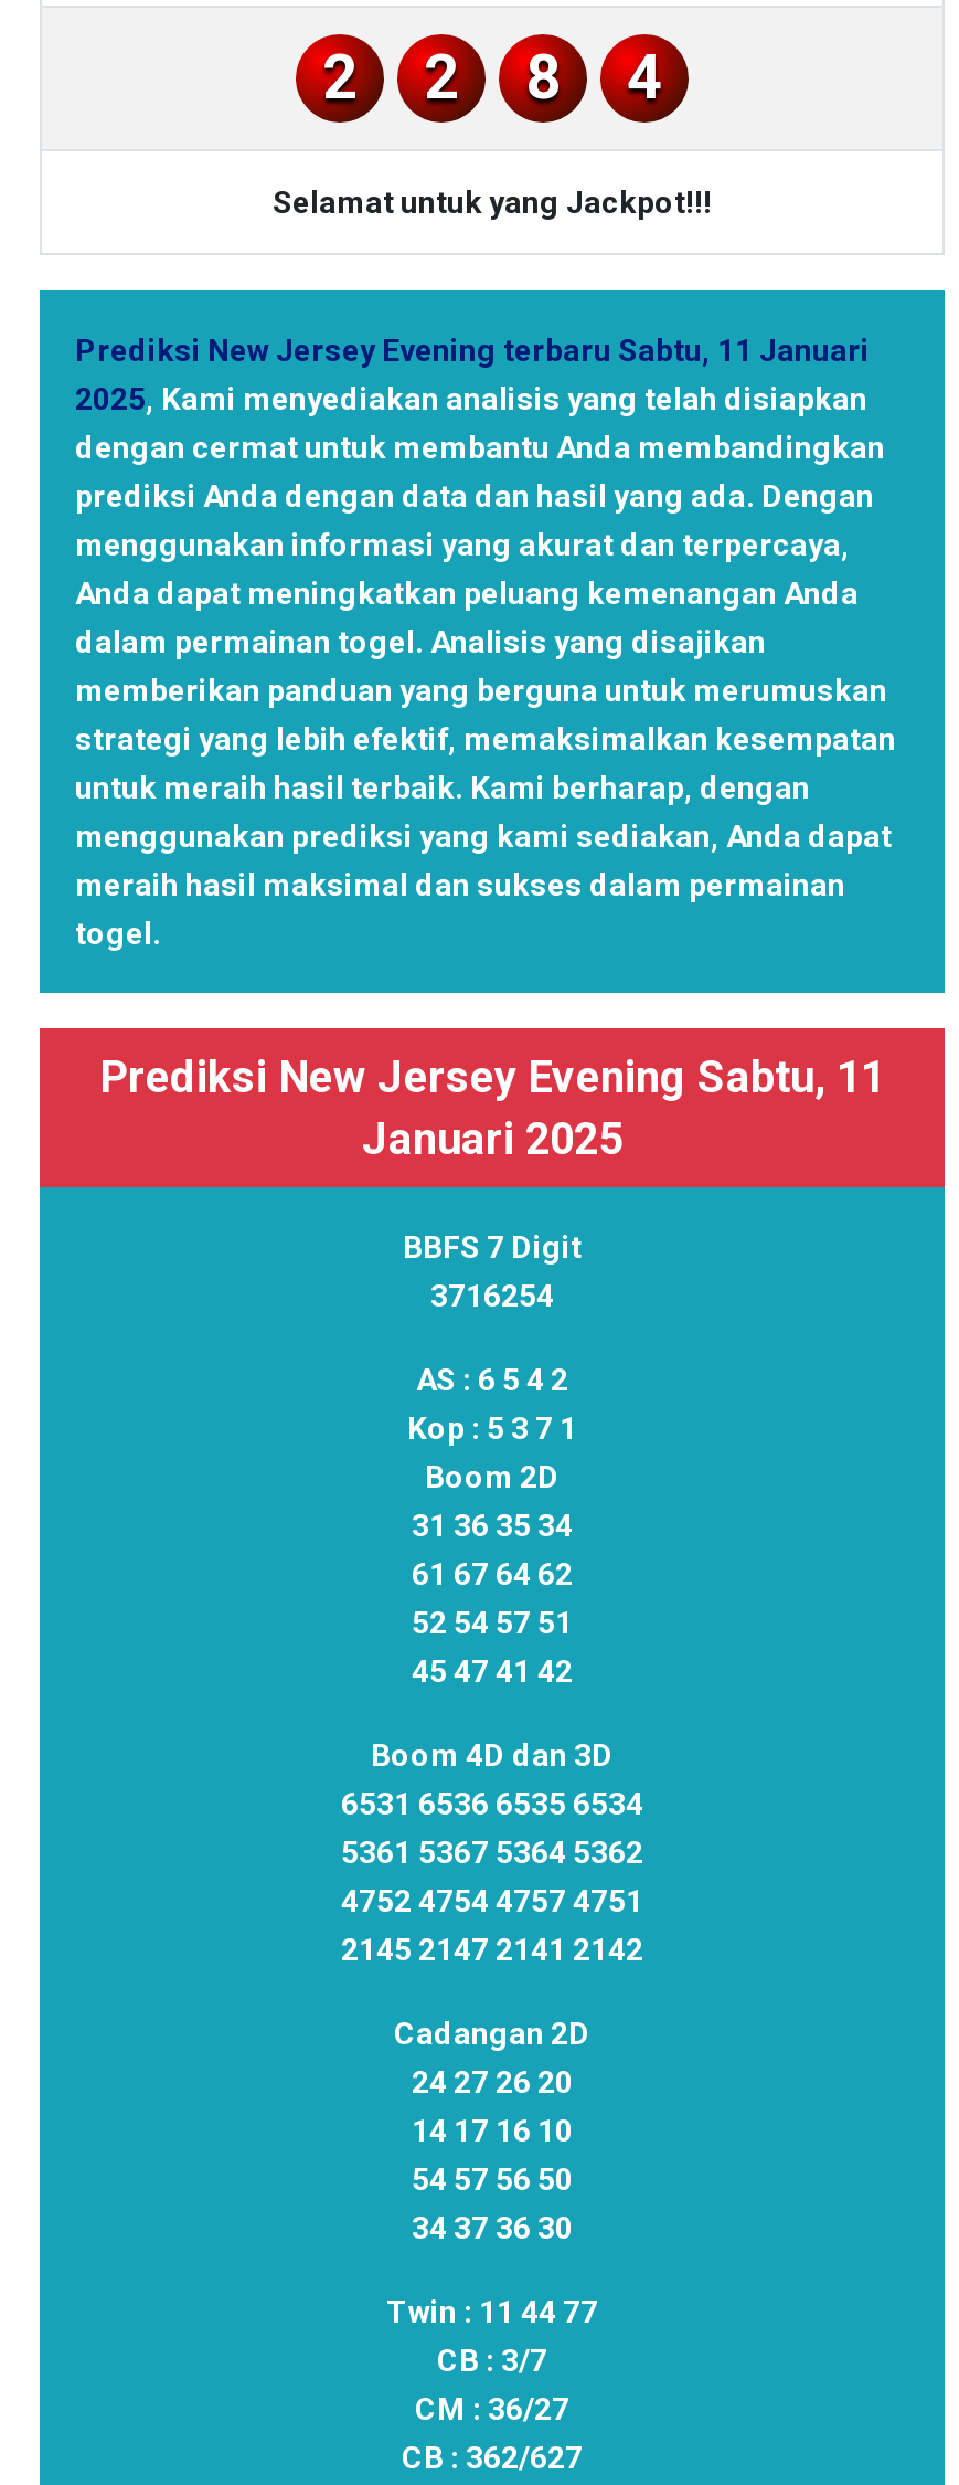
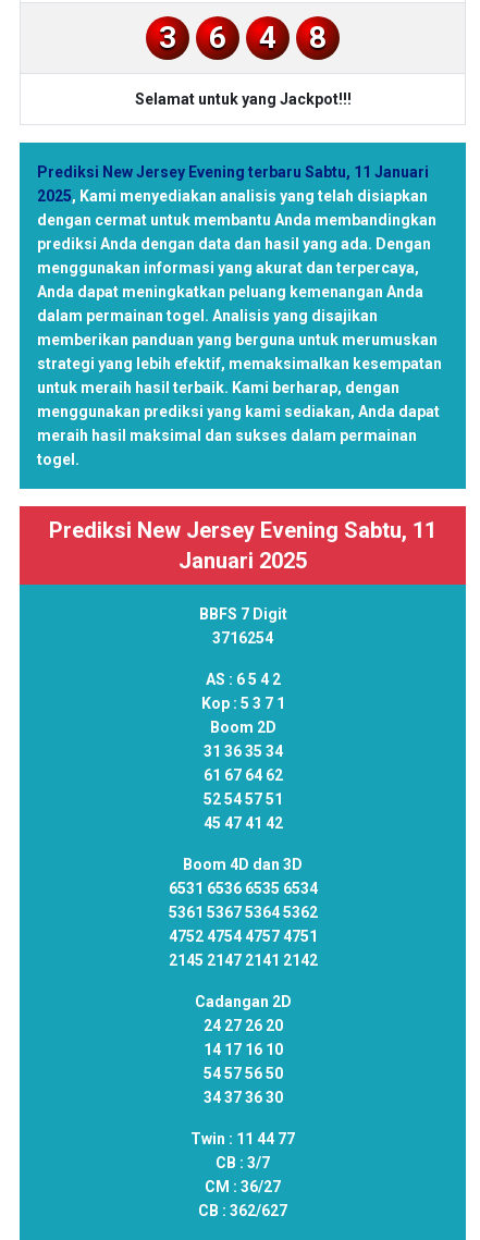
- 2
- 2
- 8
+ 3
+ 6

+ 8
